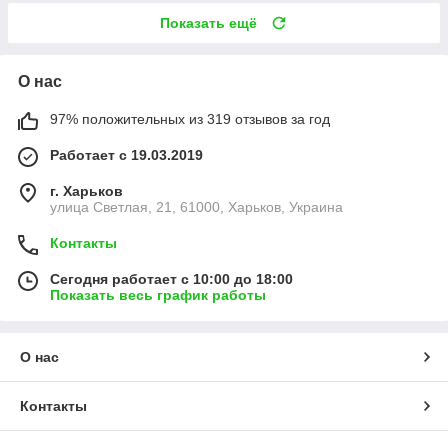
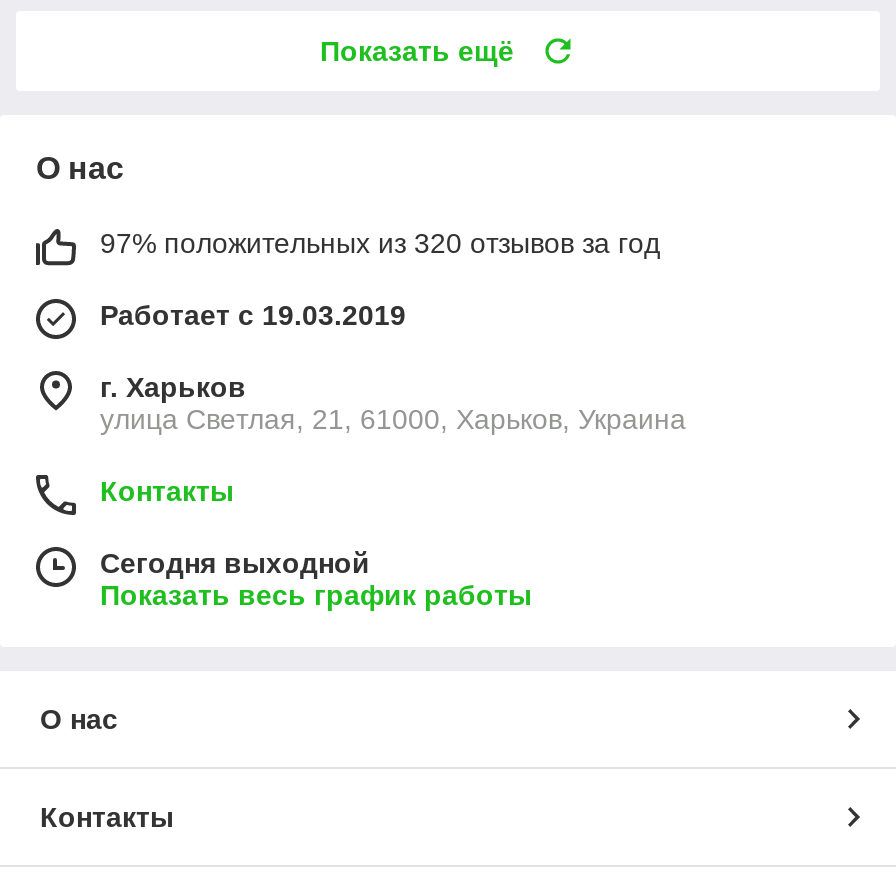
- 97% положительных из 319 отзывов за год
+ 97% положительных из 320 отзывов за год

- Сегодня работает с 10:00 до 18:00
+ Сегодня выходной
